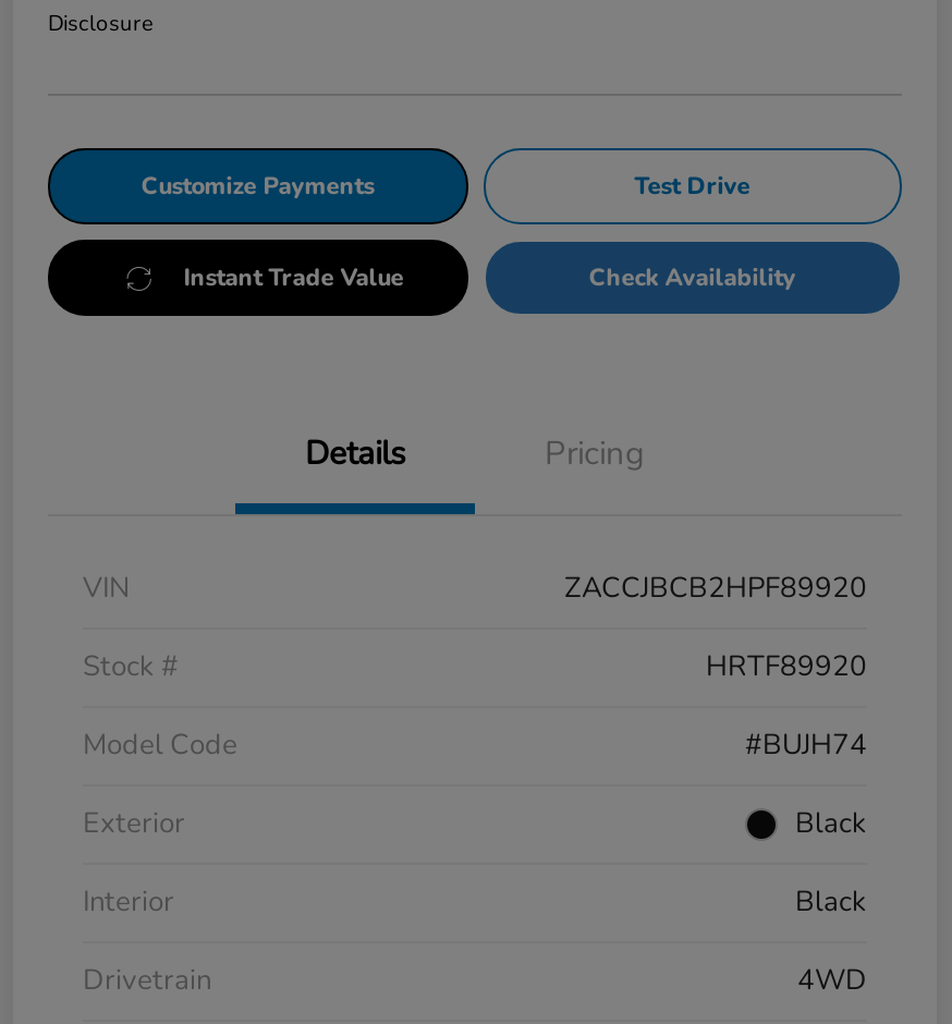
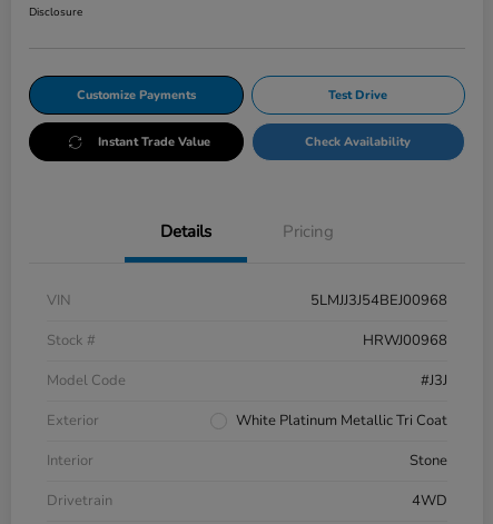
- ZACCJBCB2HPF89920
+ 5LMJJ3J54BEJ00968

- HRTF89920
+ HRWJ00968

- #BUJH74
+ #J3J

- Black
+ White Platinum Metallic Tri Coat

- Black
+ Stone
